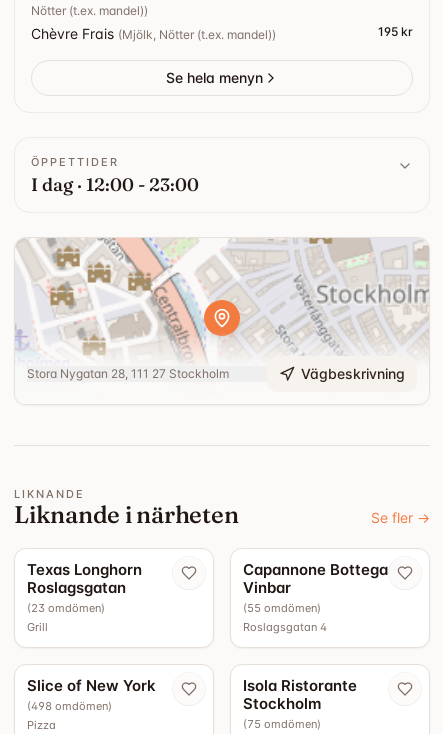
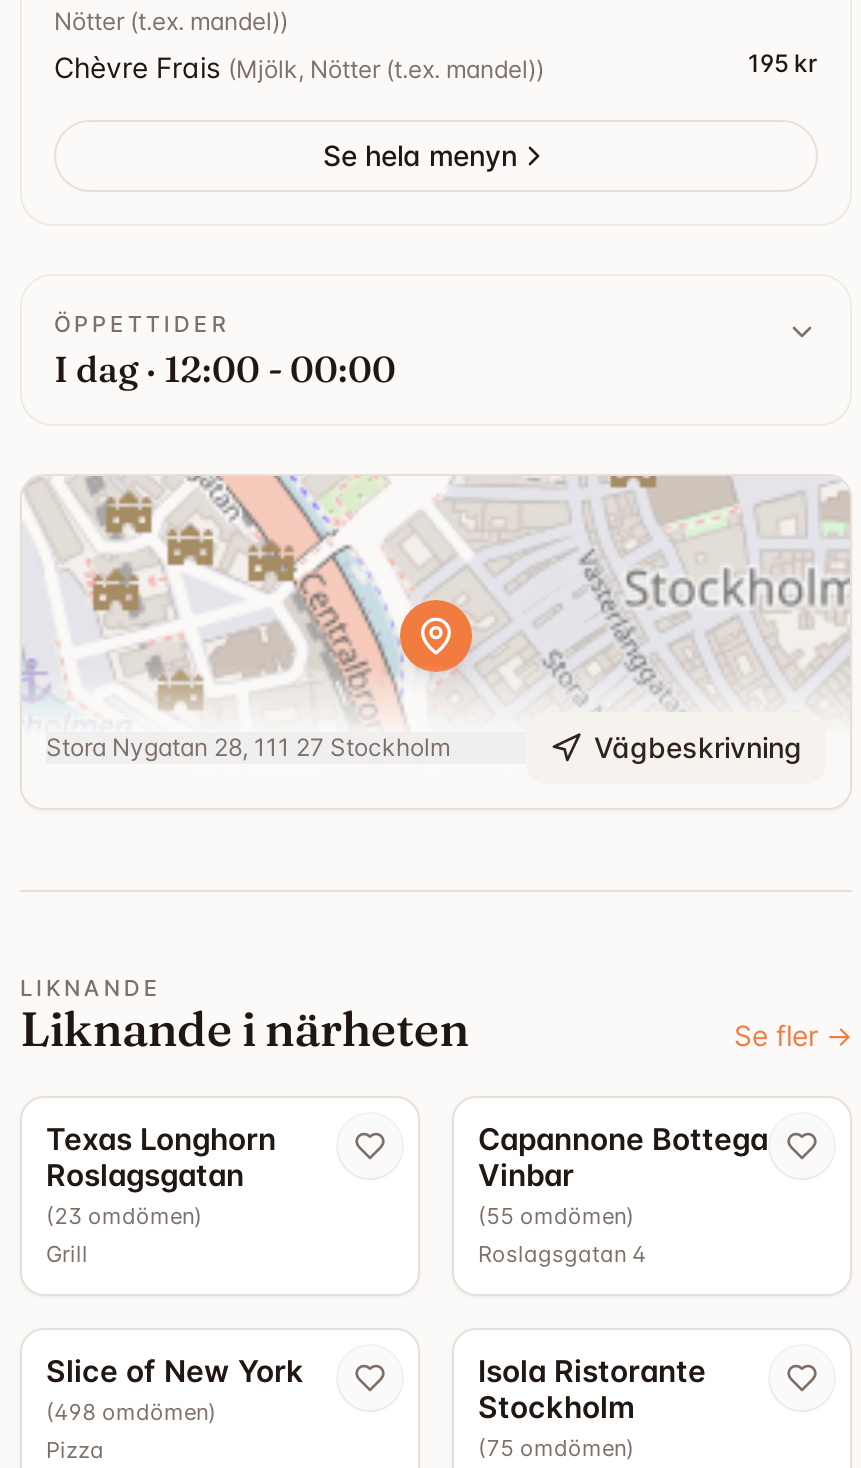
- I dag · 12:00 - 23:00
+ I dag · 12:00 - 00:00
